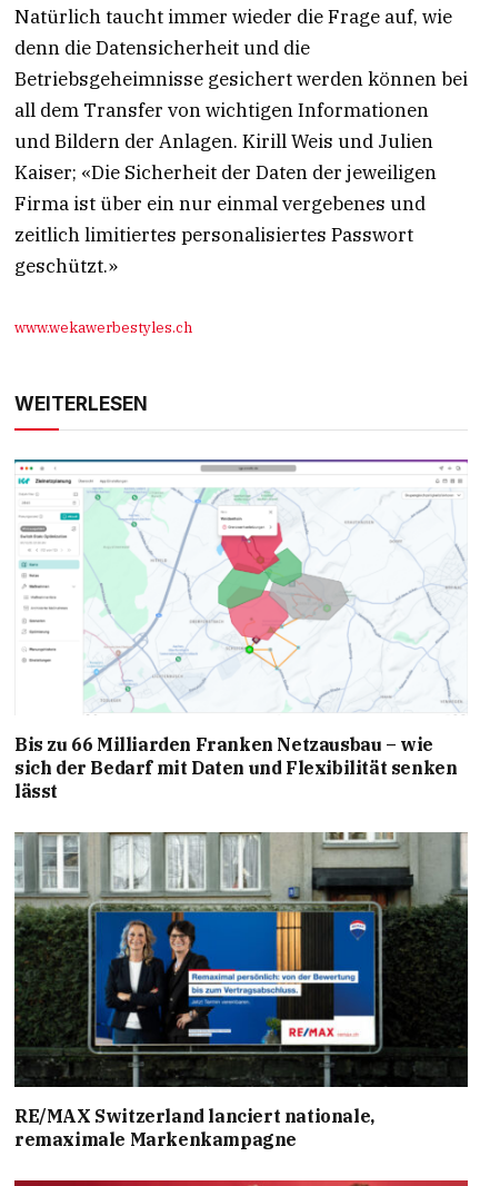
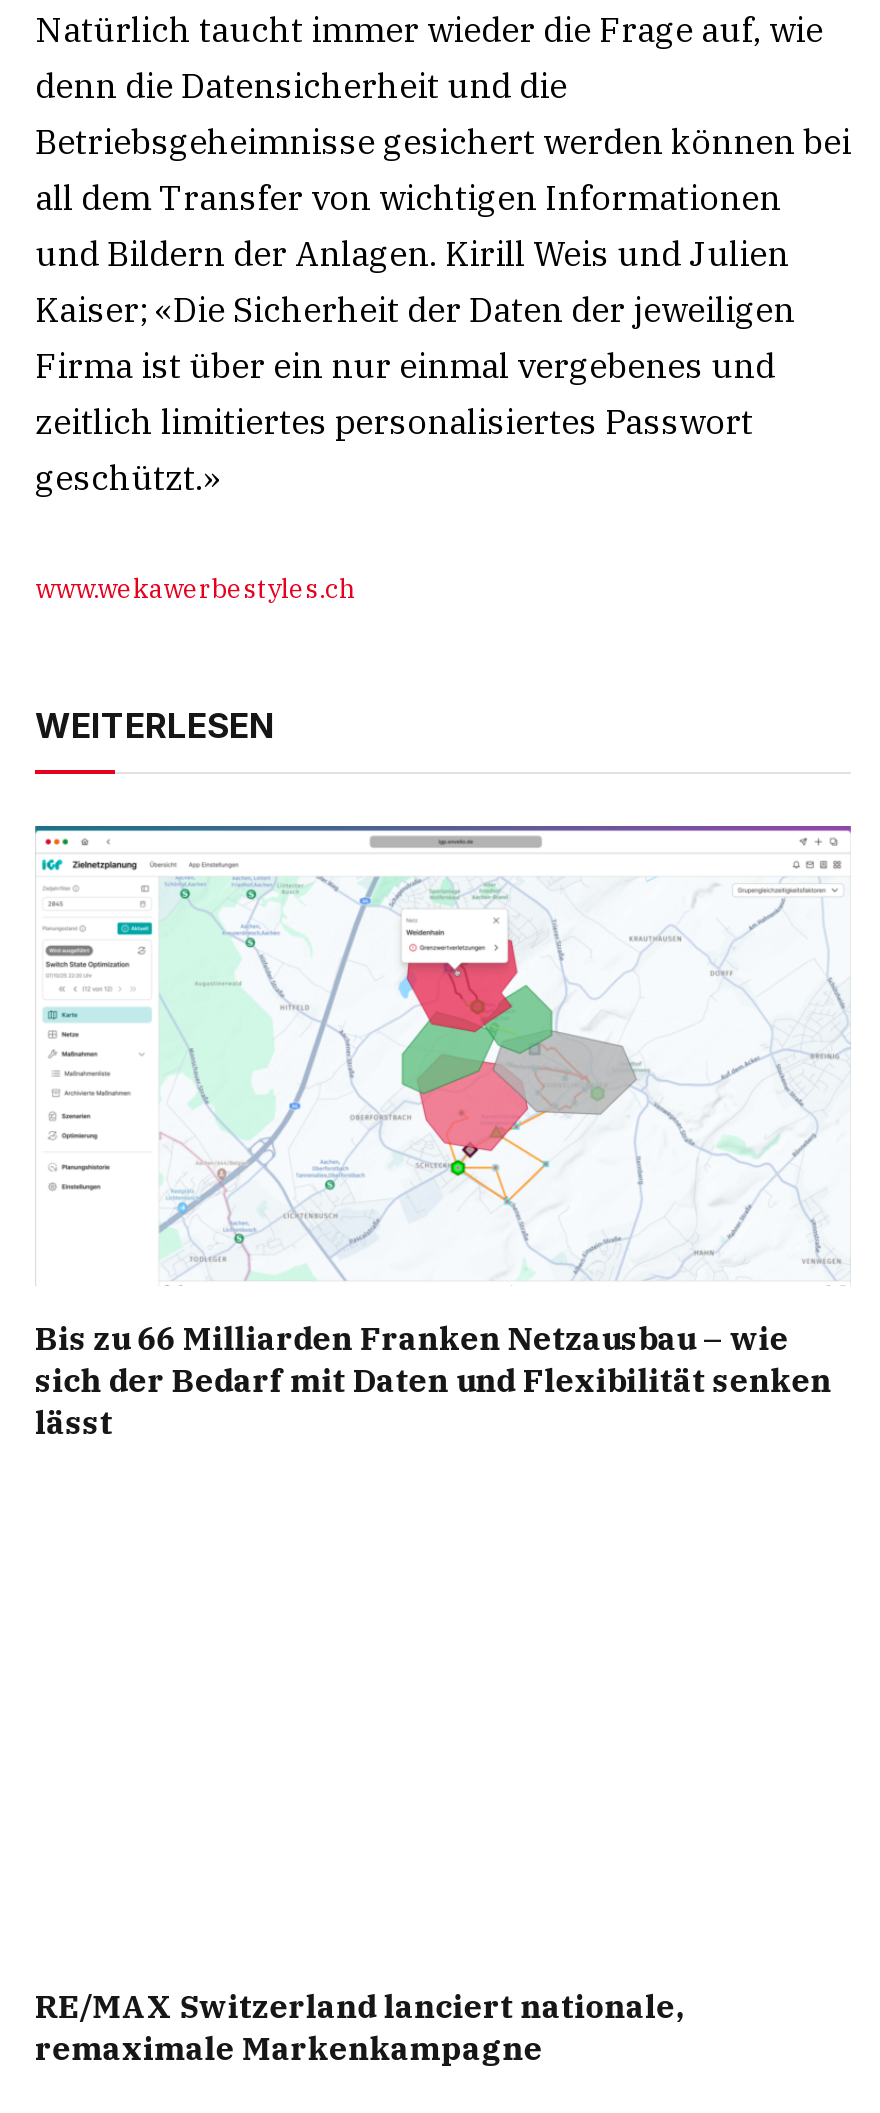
- [image]
